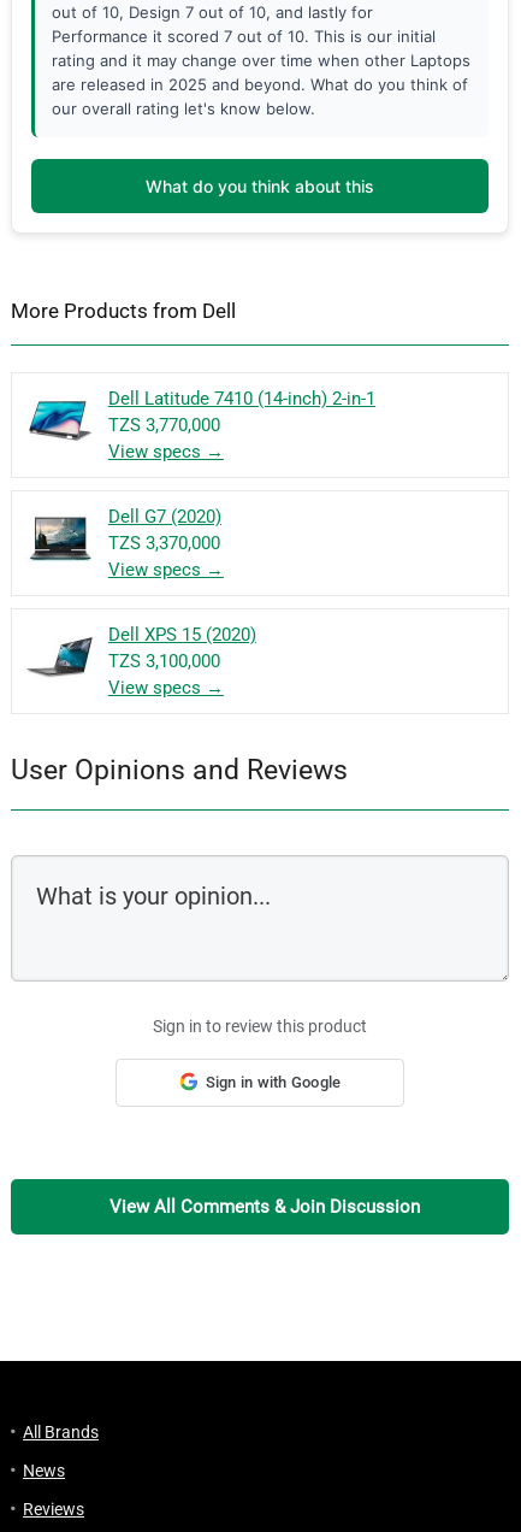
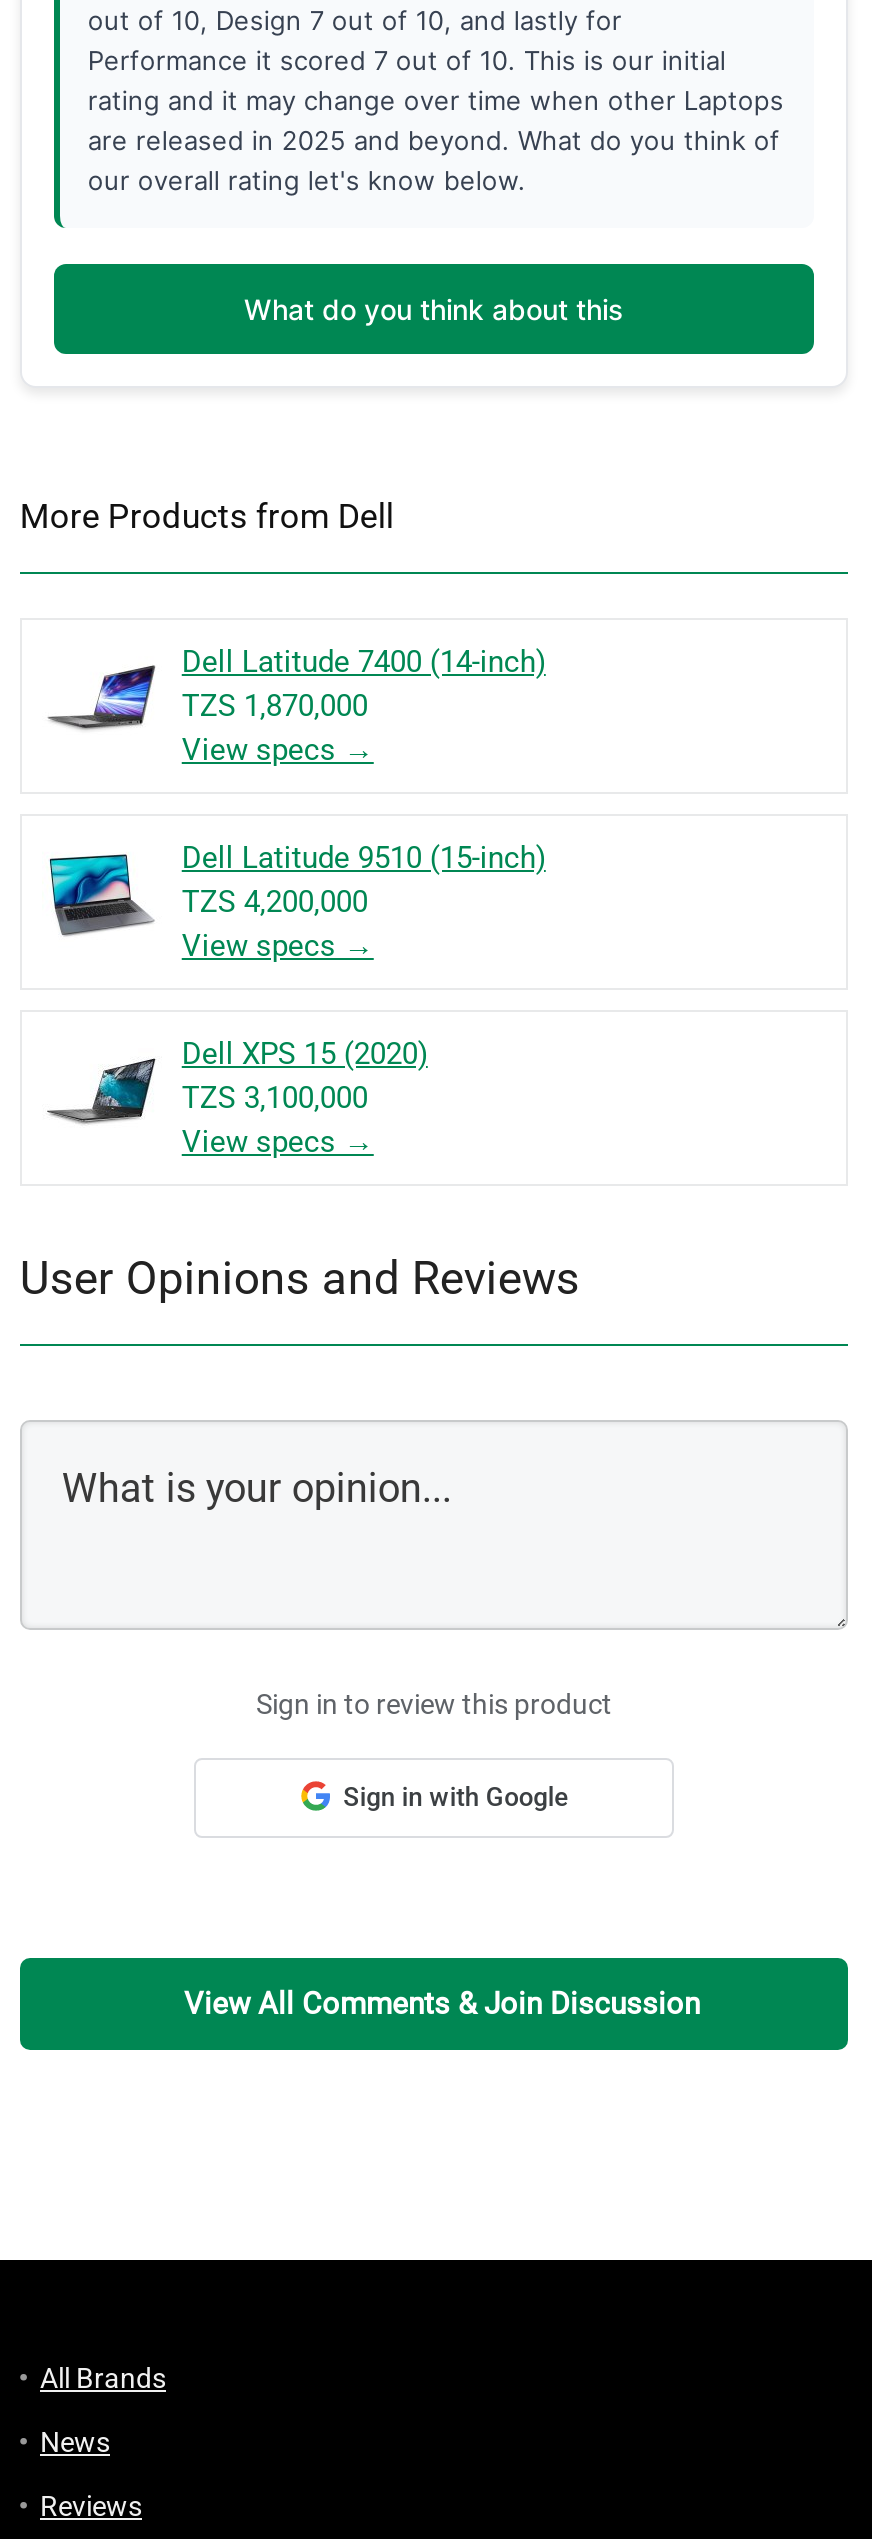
- [image]
- Dell Latitude 7410 (14-inch) 2-in-1
- TZS 3,770,000
+ [image]
+ Dell Latitude 7400 (14-inch)
+ TZS 1,870,000

- [image]
- Dell G7 (2020)
- TZS 3,370,000
+ [image]
+ Dell Latitude 9510 (15-inch)
+ TZS 4,200,000
